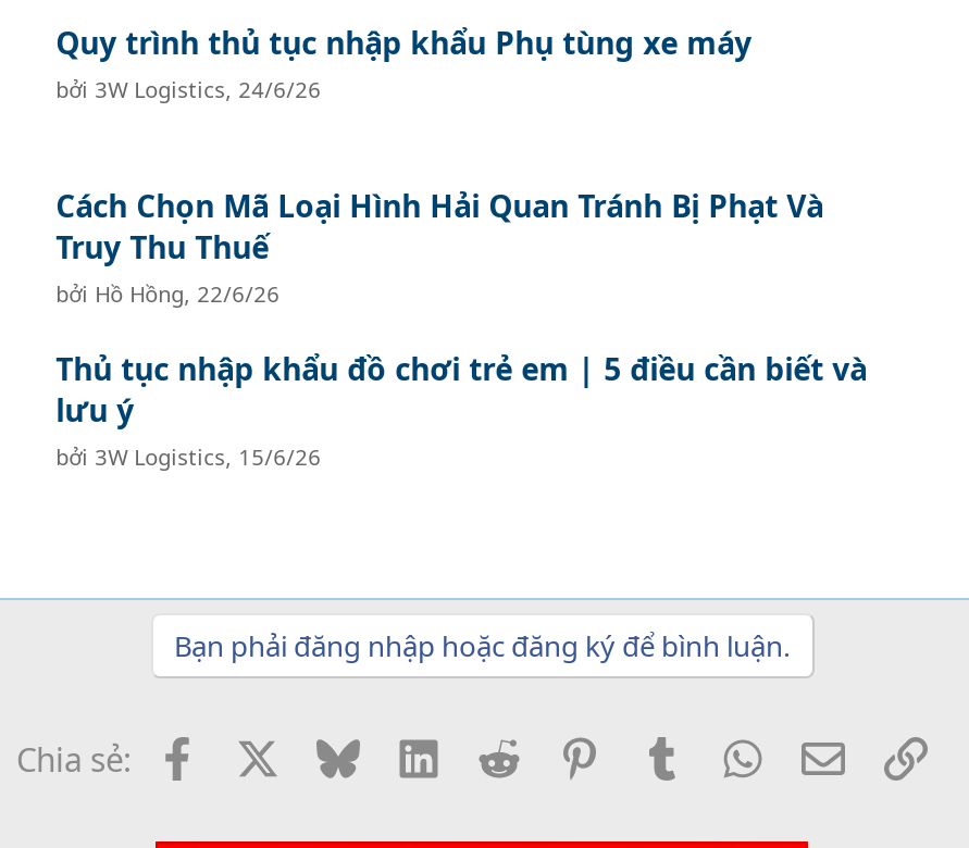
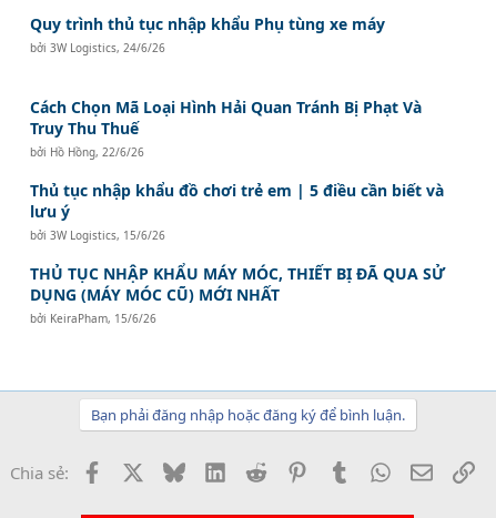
+ THỦ TỤC NHẬP KHẨU MÁY MÓC, THIẾT BỊ ĐÃ QUA SỬ
+ DỤNG (MÁY MÓC CŨ) MỚI NHẤT
+ bởi KeiraPham, 15/6/26
